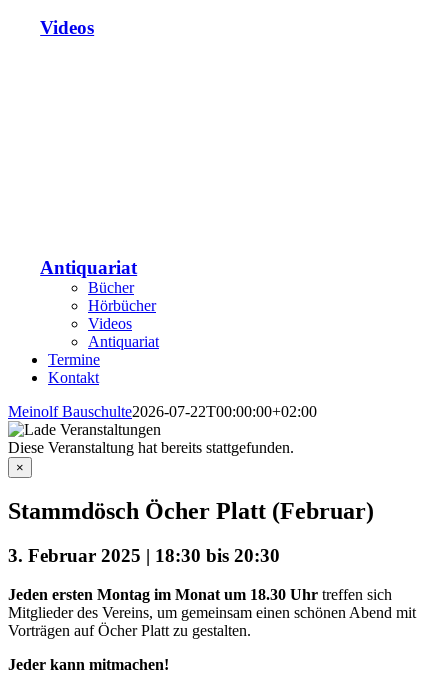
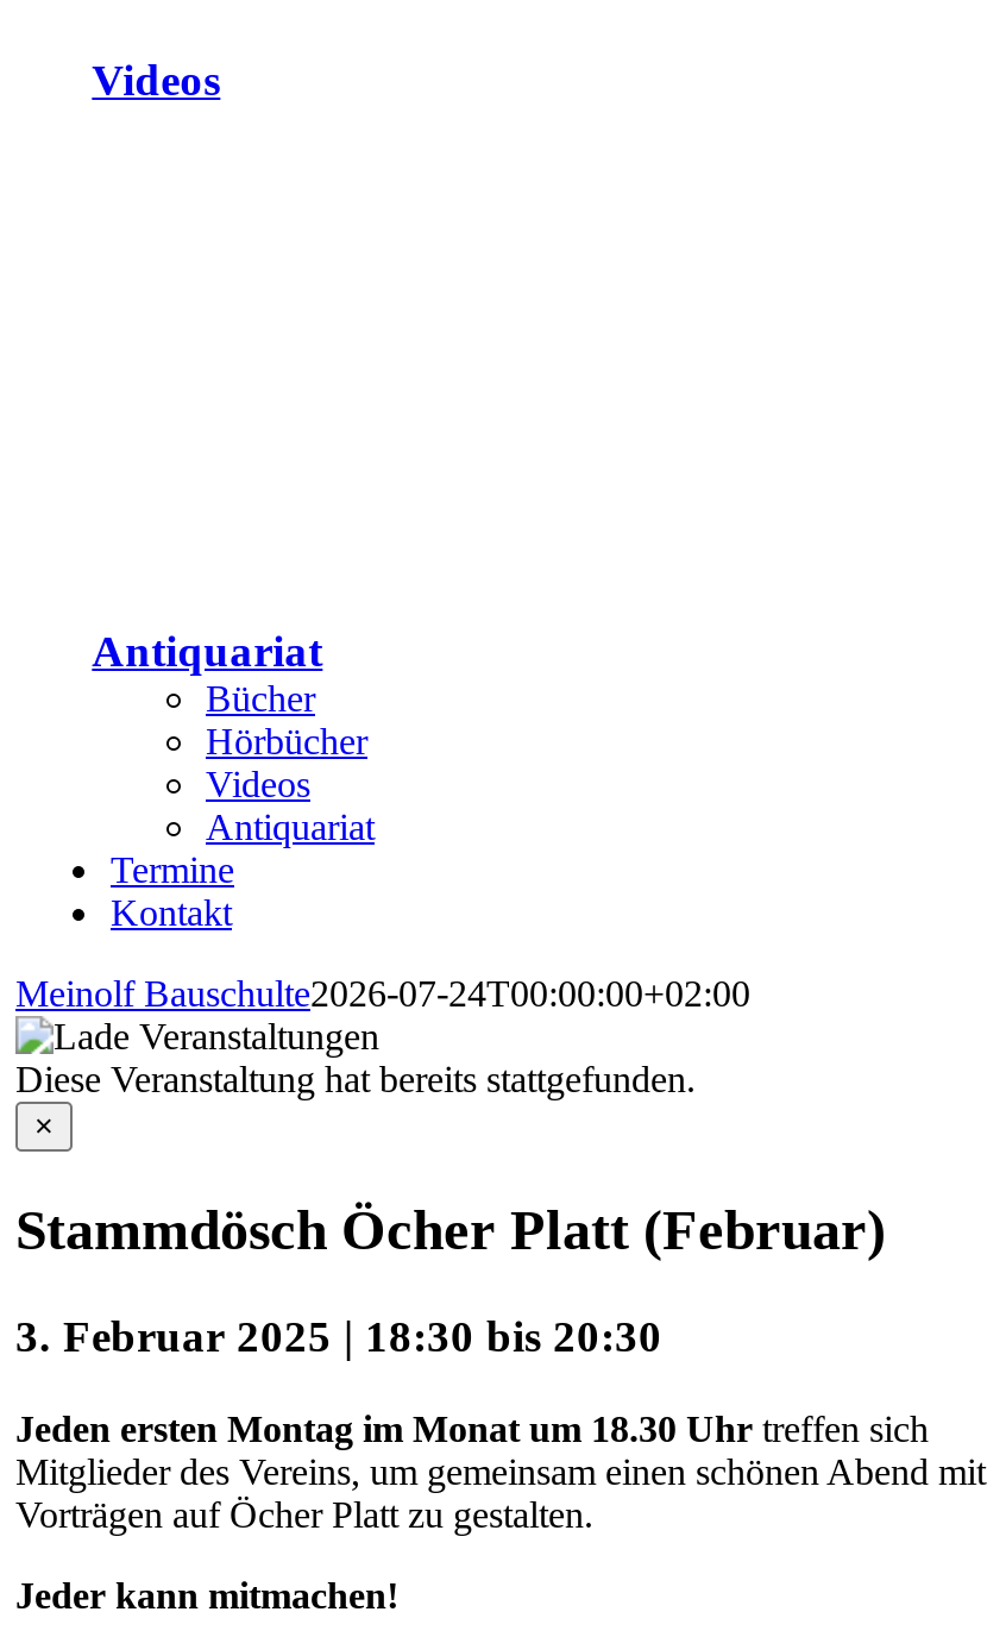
- Meinolf Bauschulte2026-07-22T00:00:00+02:00
+ Meinolf Bauschulte2026-07-24T00:00:00+02:00
